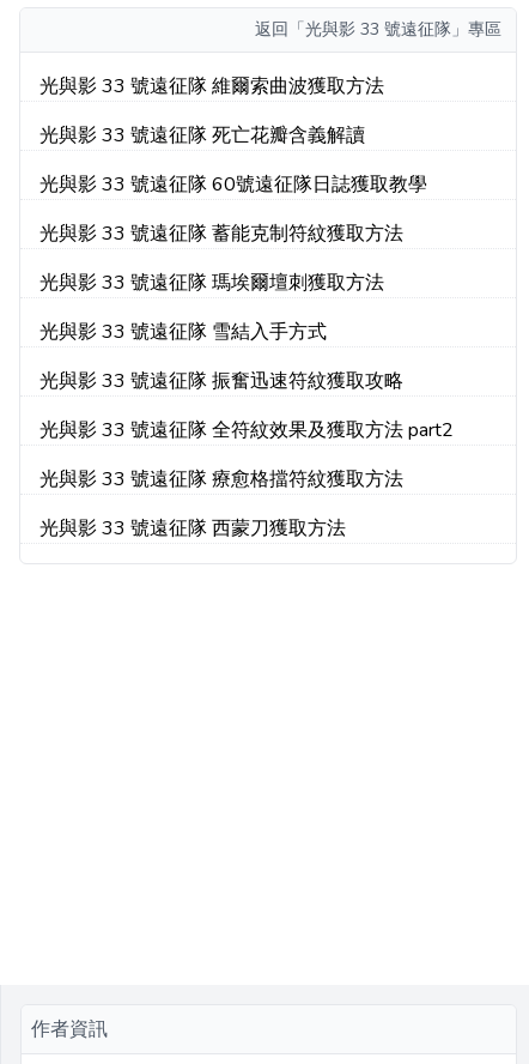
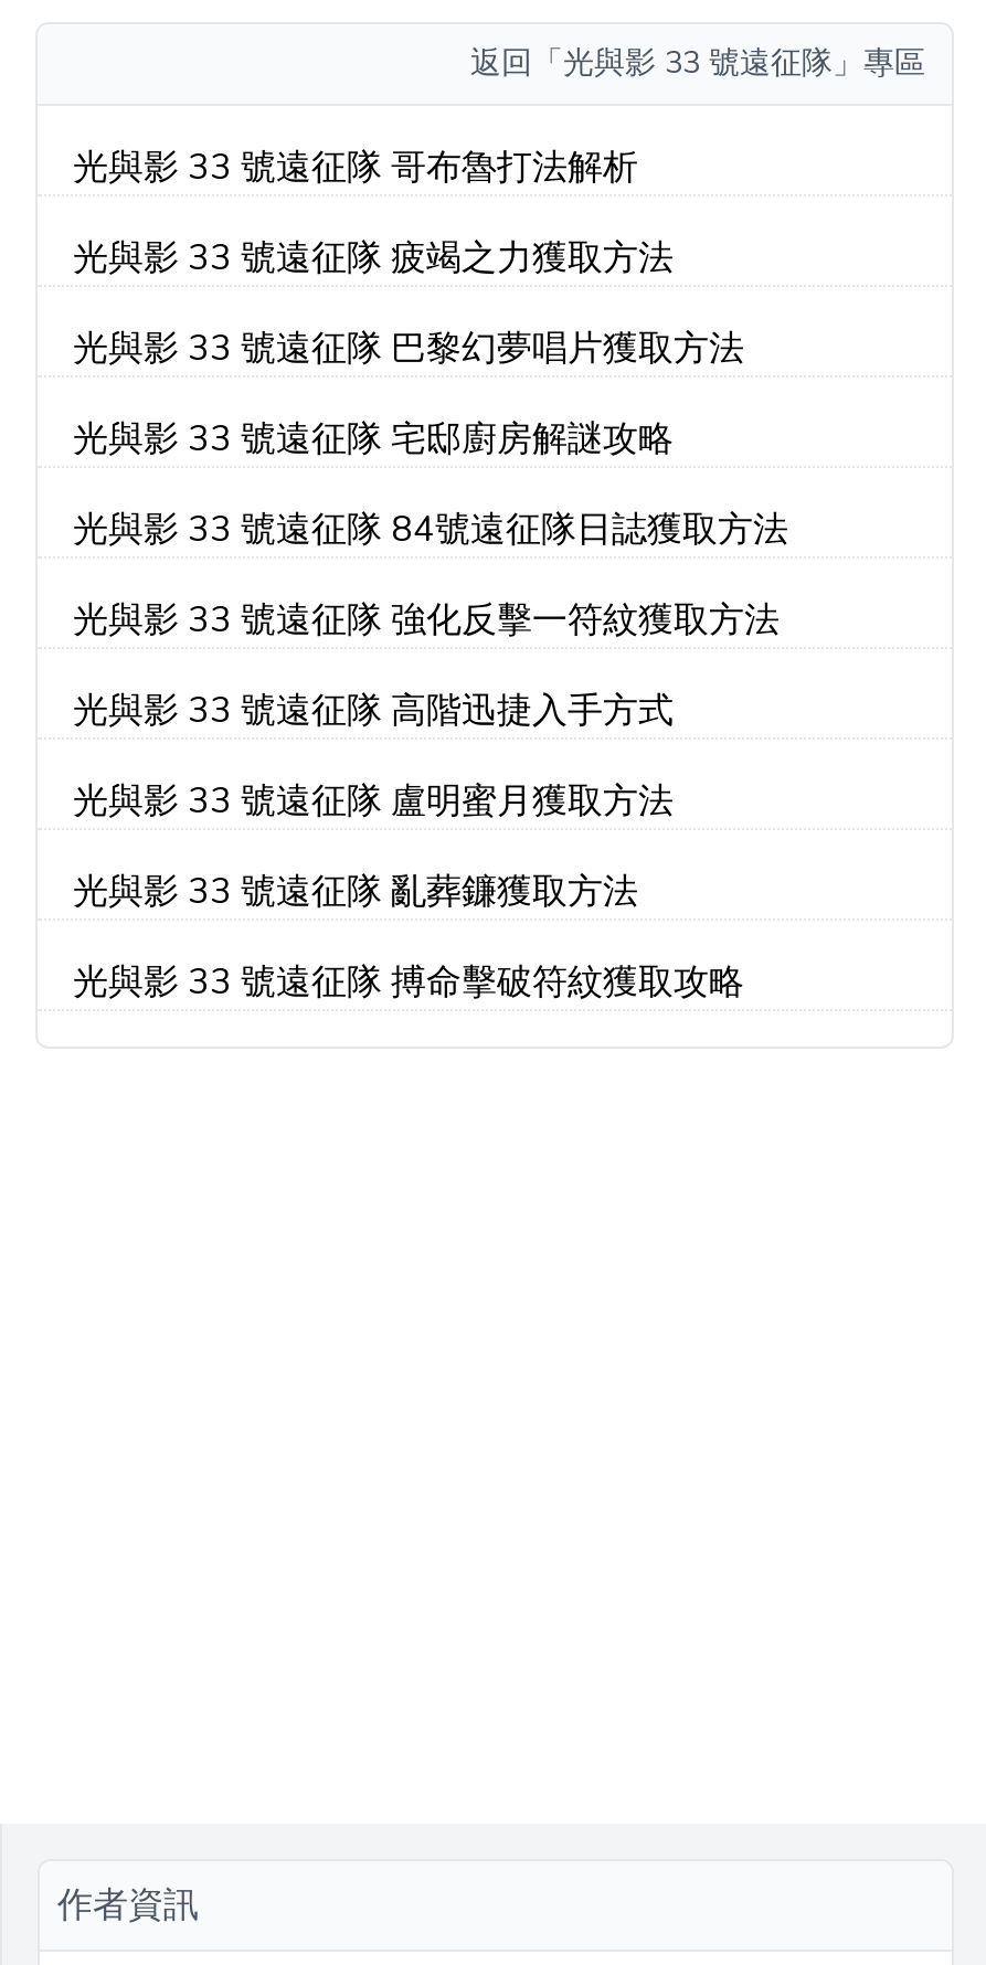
- 光與影 33 號遠征隊 維爾索曲波獲取方法
+ 光與影 33 號遠征隊 哥布魯打法解析

- 光與影 33 號遠征隊 死亡花瓣含義解讀
+ 光與影 33 號遠征隊 疲竭之力獲取方法

- 光與影 33 號遠征隊 60號遠征隊日誌獲取教學
+ 光與影 33 號遠征隊 巴黎幻夢唱片獲取方法

- 光與影 33 號遠征隊 蓄能克制符紋獲取方法
+ 光與影 33 號遠征隊 宅邸廚房解謎攻略

- 光與影 33 號遠征隊 瑪埃爾壇刺獲取方法
+ 光與影 33 號遠征隊 84號遠征隊日誌獲取方法

- 光與影 33 號遠征隊 雪結入手方式
+ 光與影 33 號遠征隊 強化反擊一符紋獲取方法

- 光與影 33 號遠征隊 振奮迅速符紋獲取攻略
+ 光與影 33 號遠征隊 高階迅捷入手方式

- 光與影 33 號遠征隊 全符紋效果及獲取方法 part2
+ 光與影 33 號遠征隊 盧明蜜月獲取方法

- 光與影 33 號遠征隊 療愈格擋符紋獲取方法
+ 光與影 33 號遠征隊 亂葬鐮獲取方法

- 光與影 33 號遠征隊 西蒙刀獲取方法
+ 光與影 33 號遠征隊 搏命擊破符紋獲取攻略
